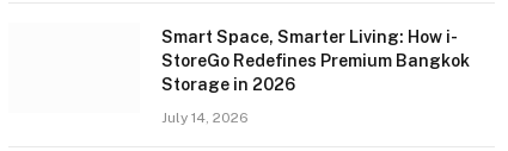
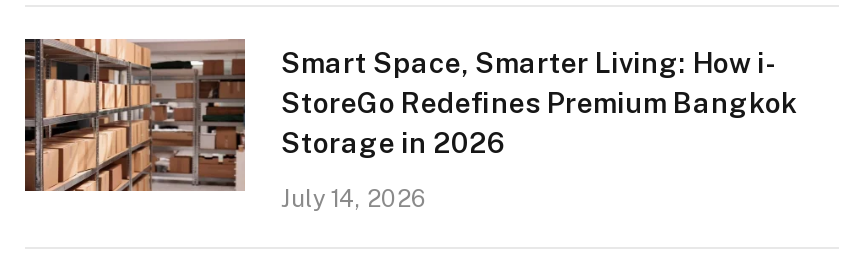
+ [image]
